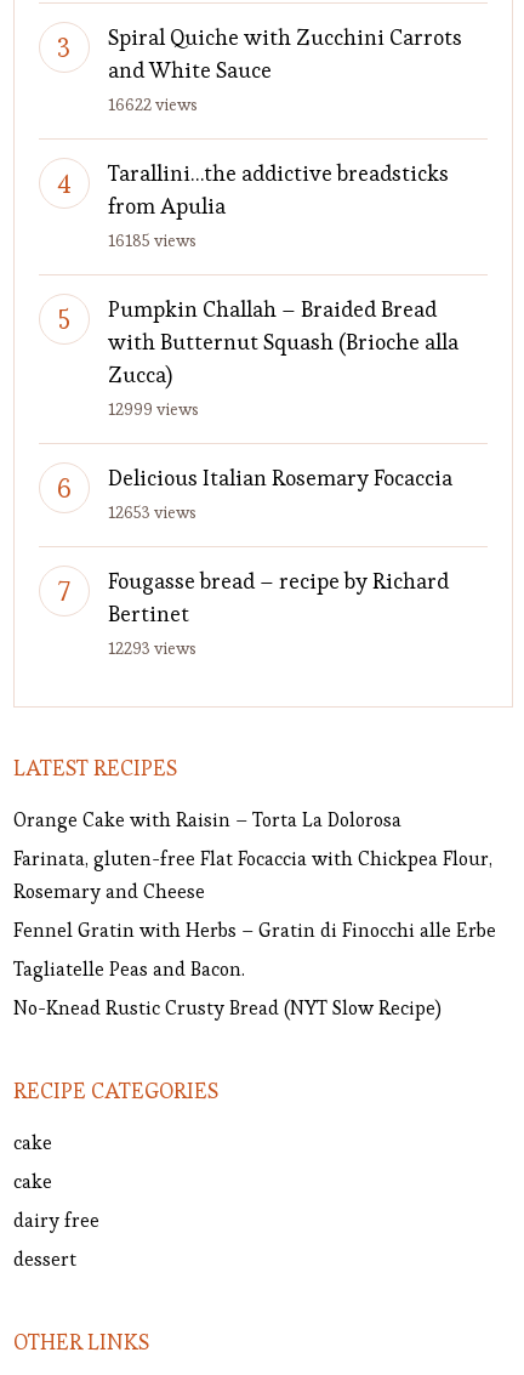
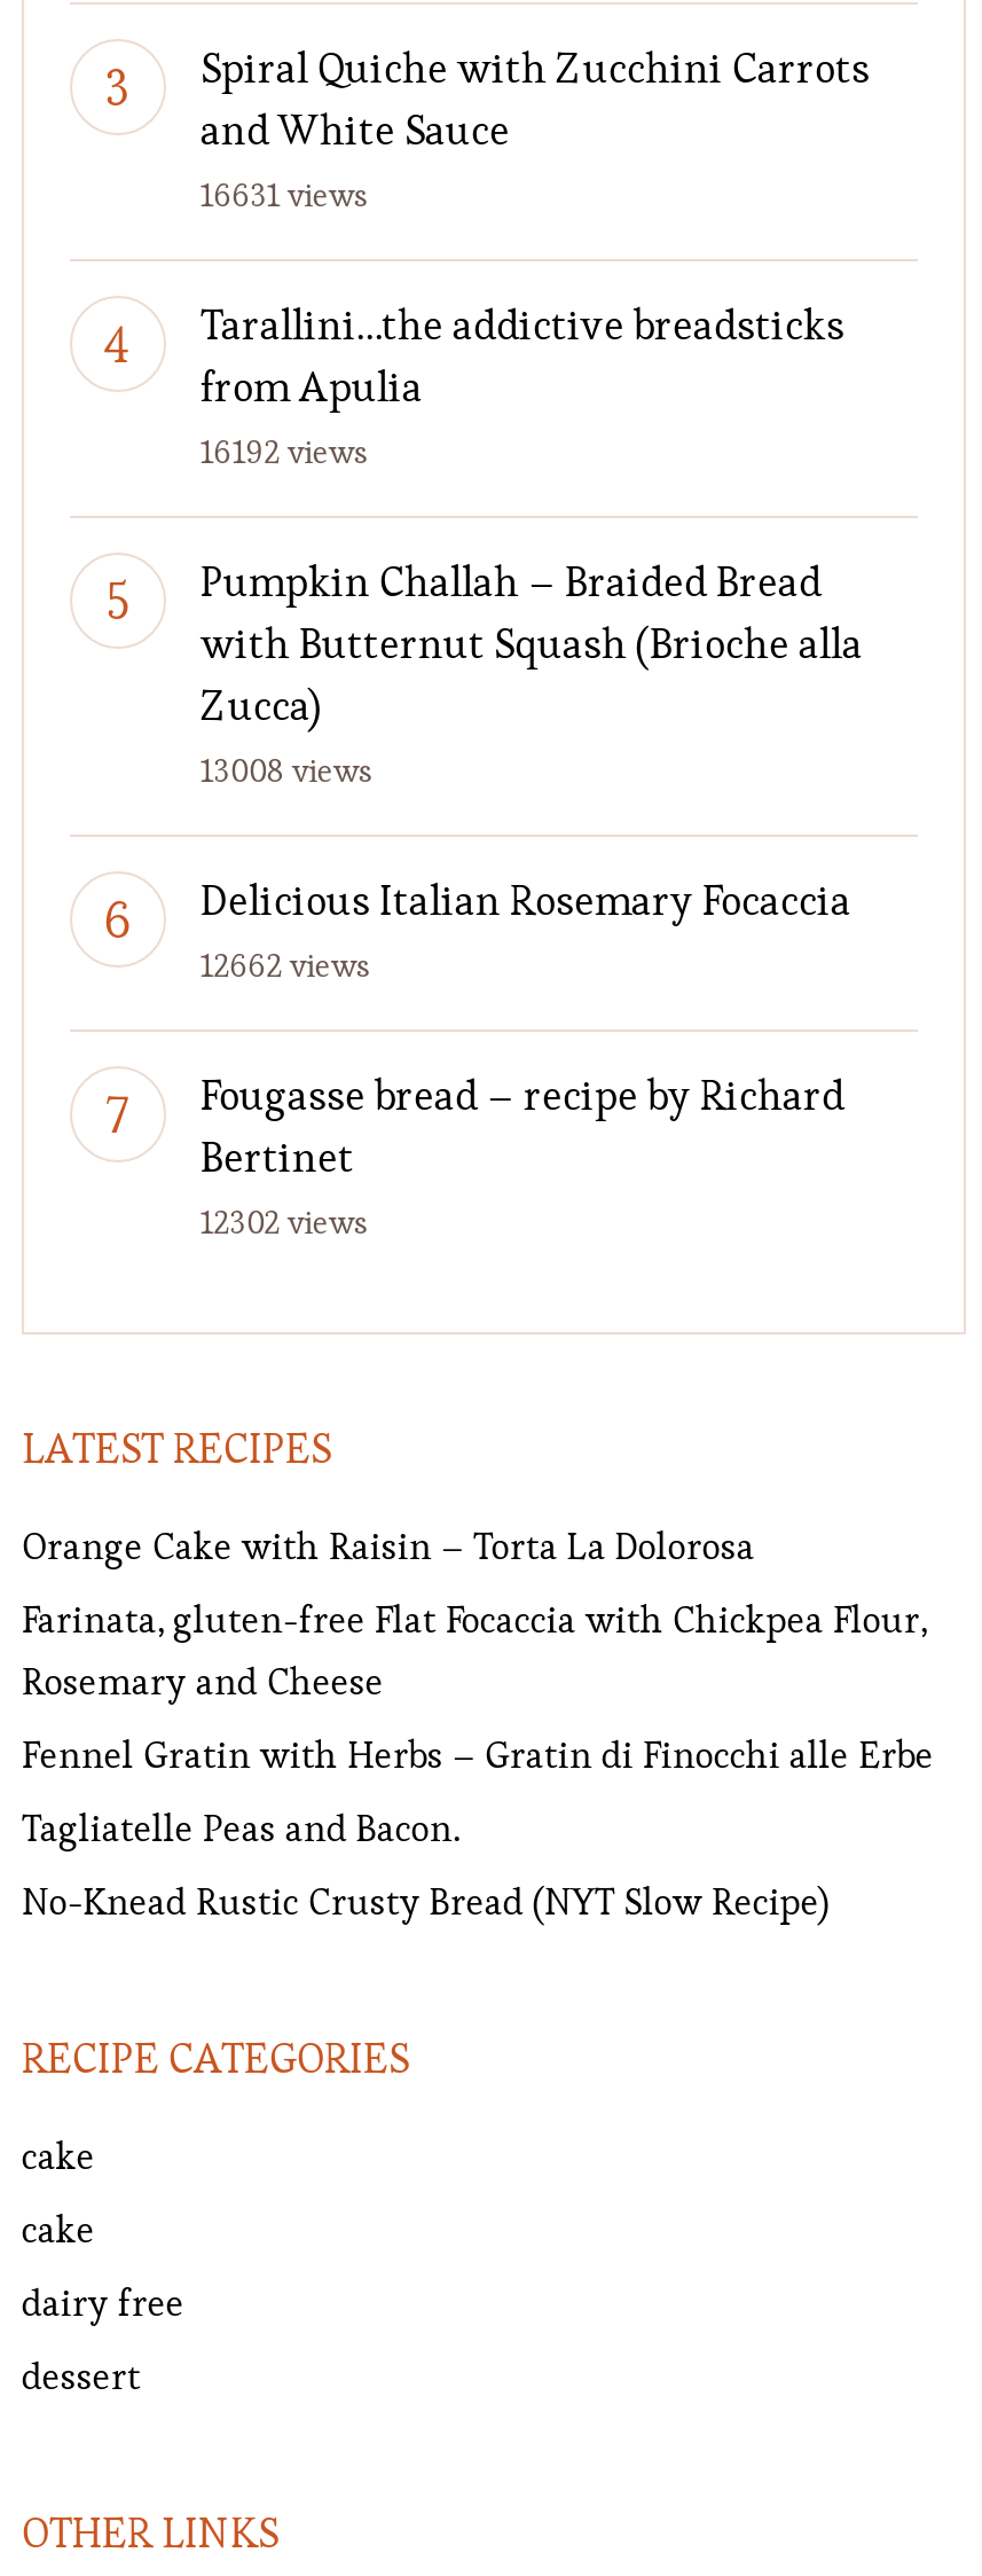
- 16622 views
+ 16631 views

- 16185 views
+ 16192 views

- 12999 views
+ 13008 views

- 12653 views
+ 12662 views

- 12293 views
+ 12302 views
